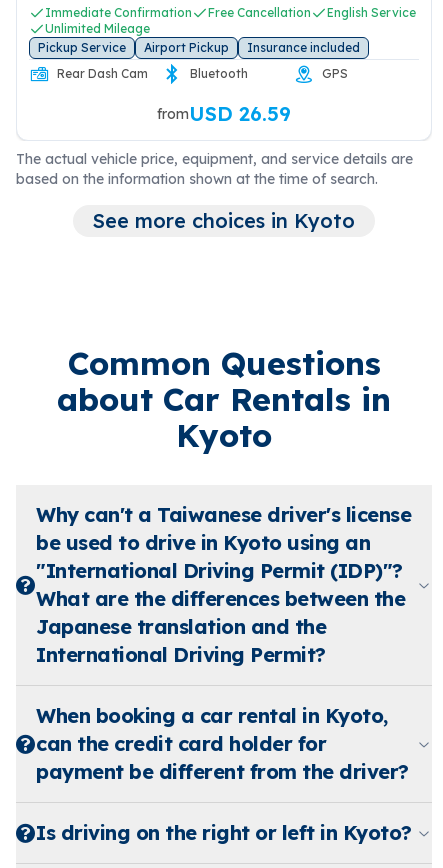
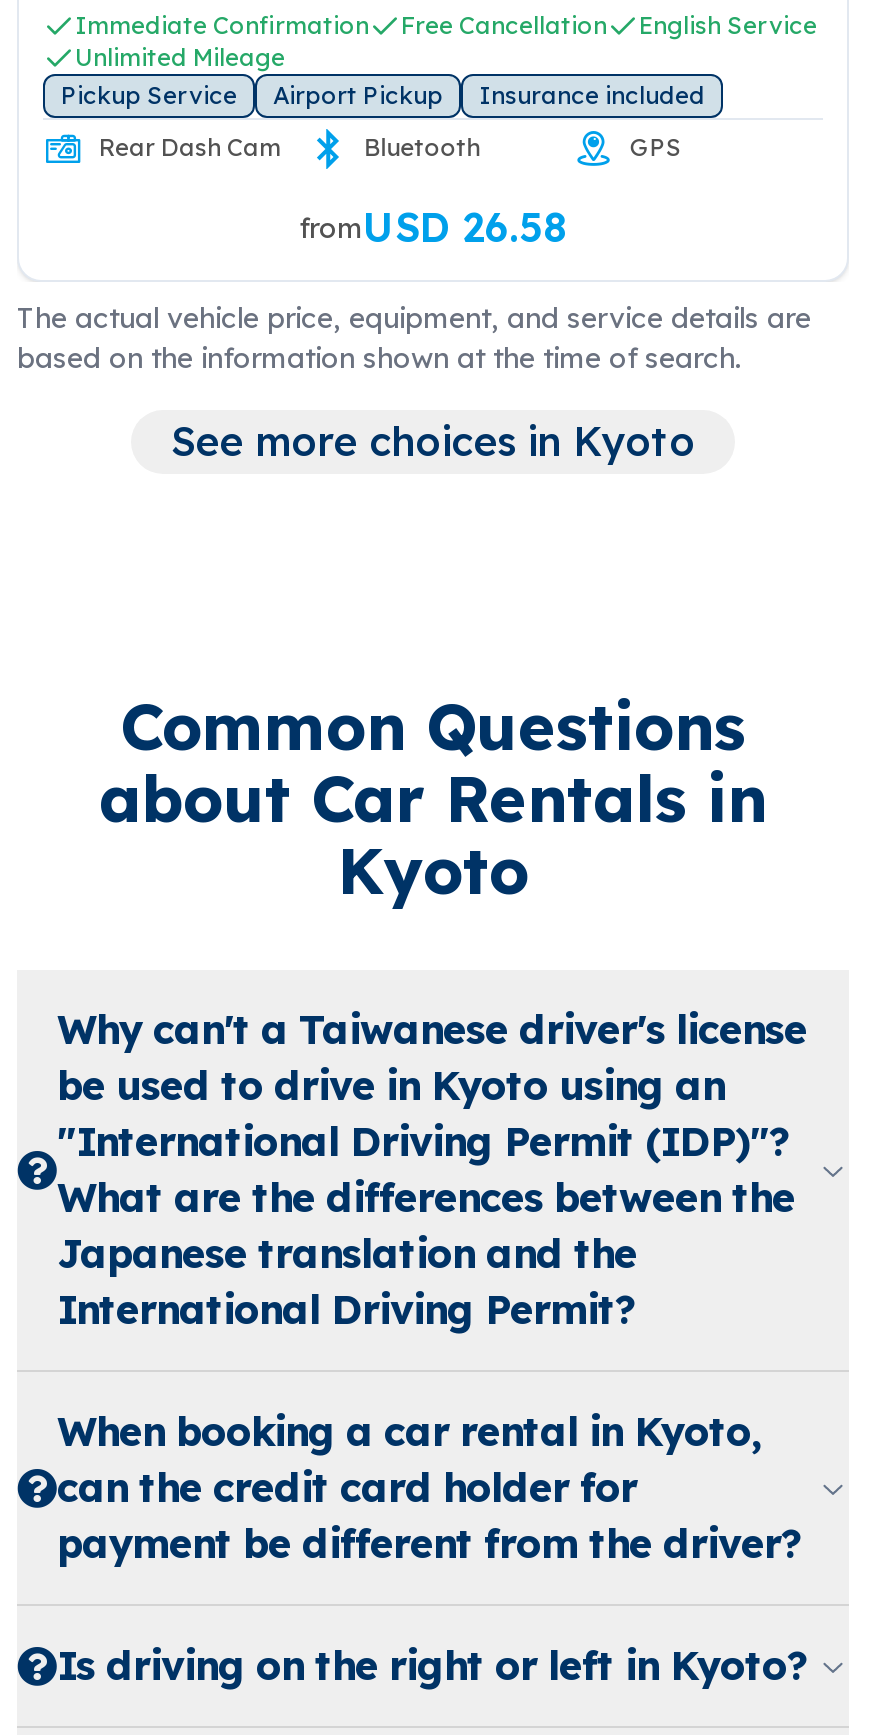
- fromUSD 26.59
+ fromUSD 26.58
